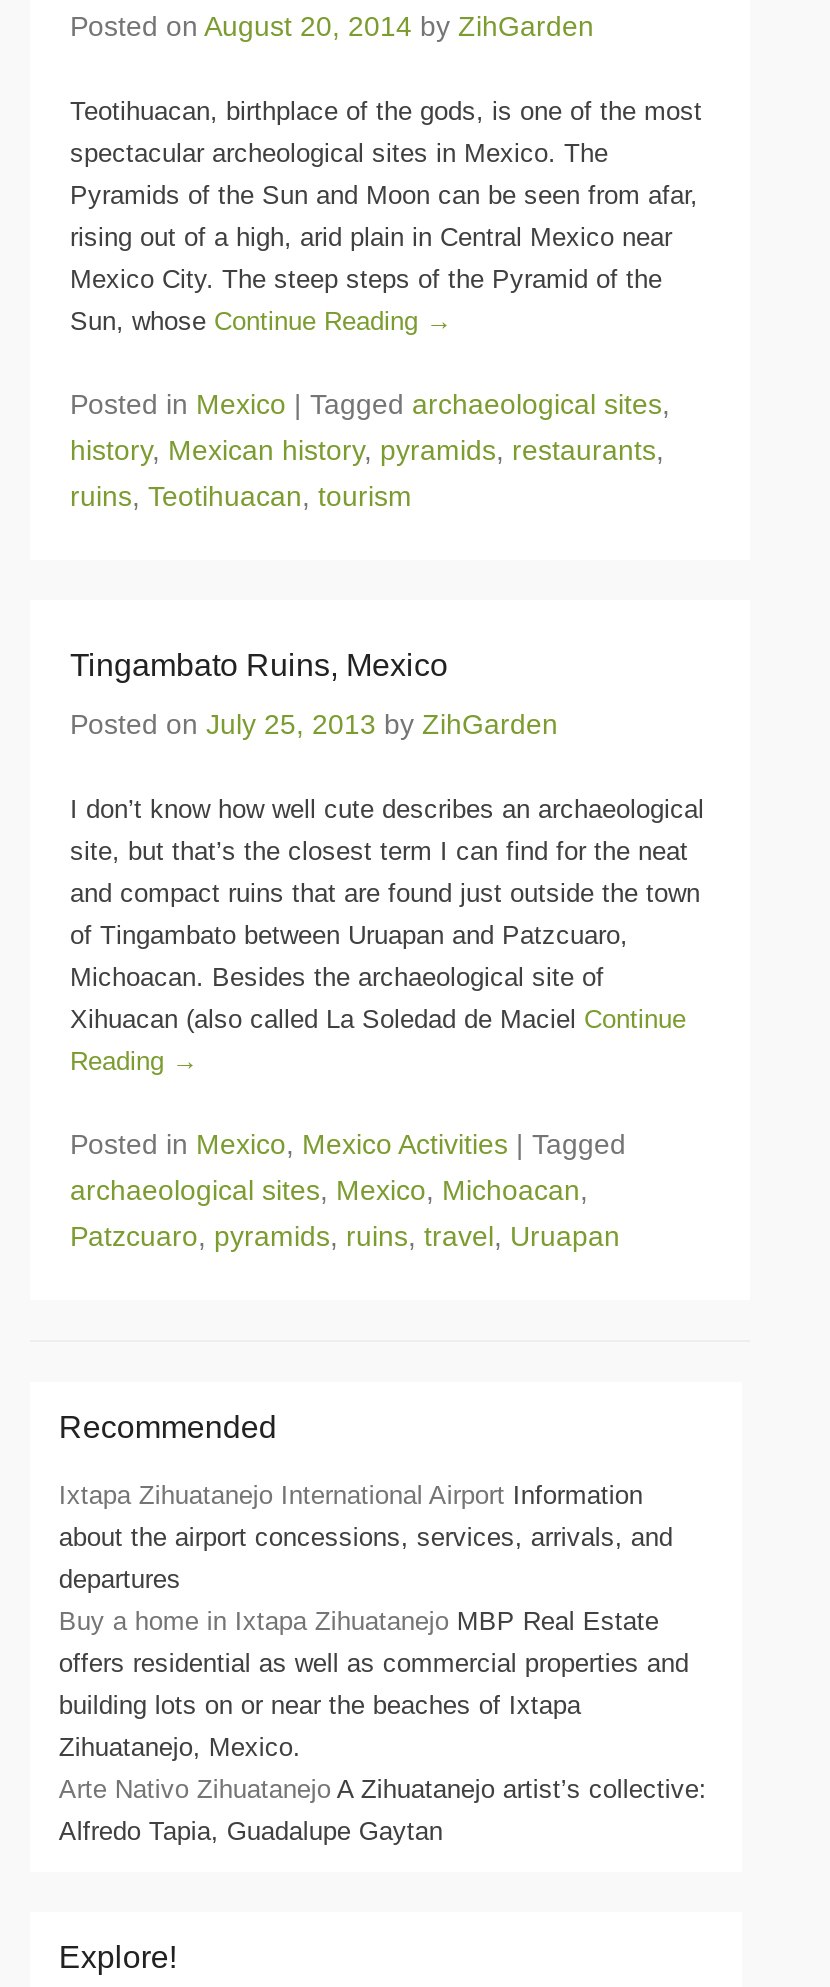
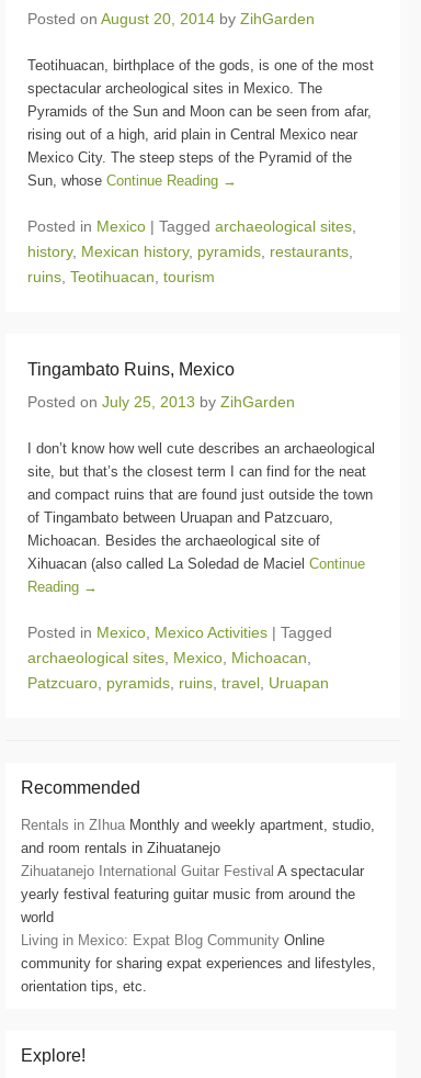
- Ixtapa Zihuatanejo International Airport Information
- about the airport concessions, services, arrivals, and
- departures
- Buy a home in Ixtapa Zihuatanejo MBP Real Estate
- offers residential as well as commercial properties and
- building lots on or near the beaches of Ixtapa
- Zihuatanejo, Mexico.
- Arte Nativo Zihuatanejo A Zihuatanejo artist’s collective:
- Alfredo Tapia, Guadalupe Gaytan
+ Rentals in ZIhua Monthly and weekly apartment, studio,
+ and room rentals in Zihuatanejo
+ Zihuatanejo International Guitar Festival A spectacular
+ yearly festival featuring guitar music from around the
+ world
+ Living in Mexico: Expat Blog Community Online
+ community for sharing expat experiences and lifestyles,
+ orientation tips, etc.
